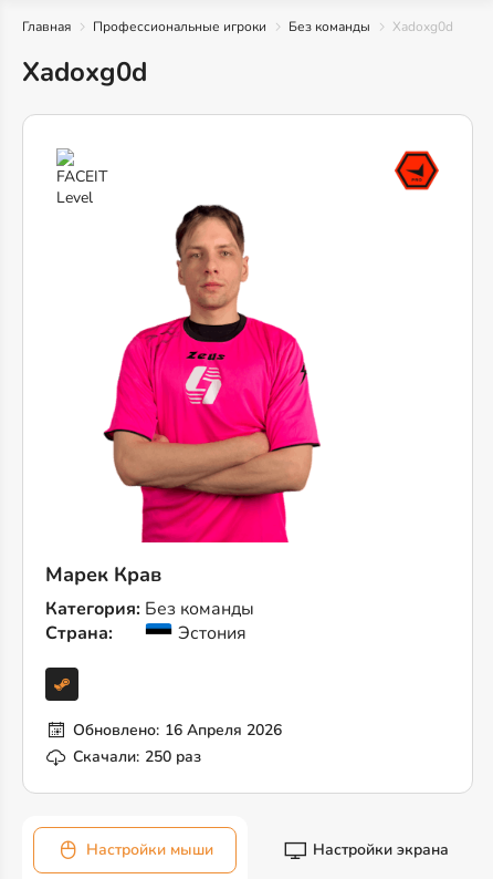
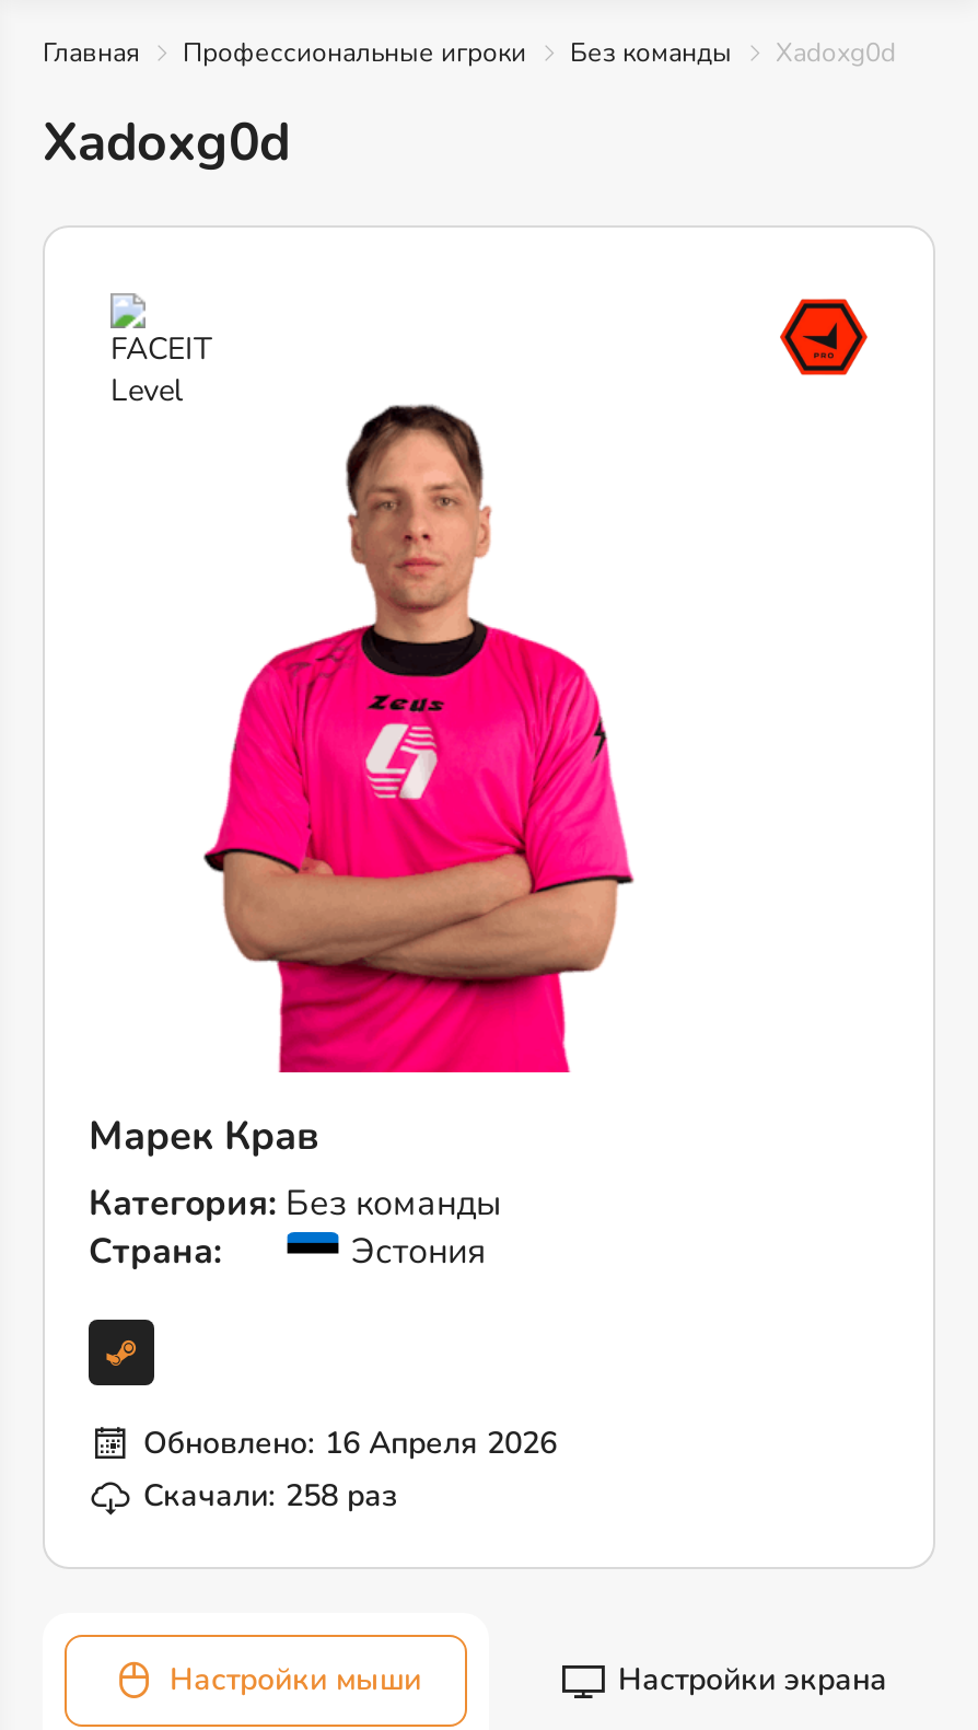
- Скачали: 250 раз
+ Скачали: 258 раз
